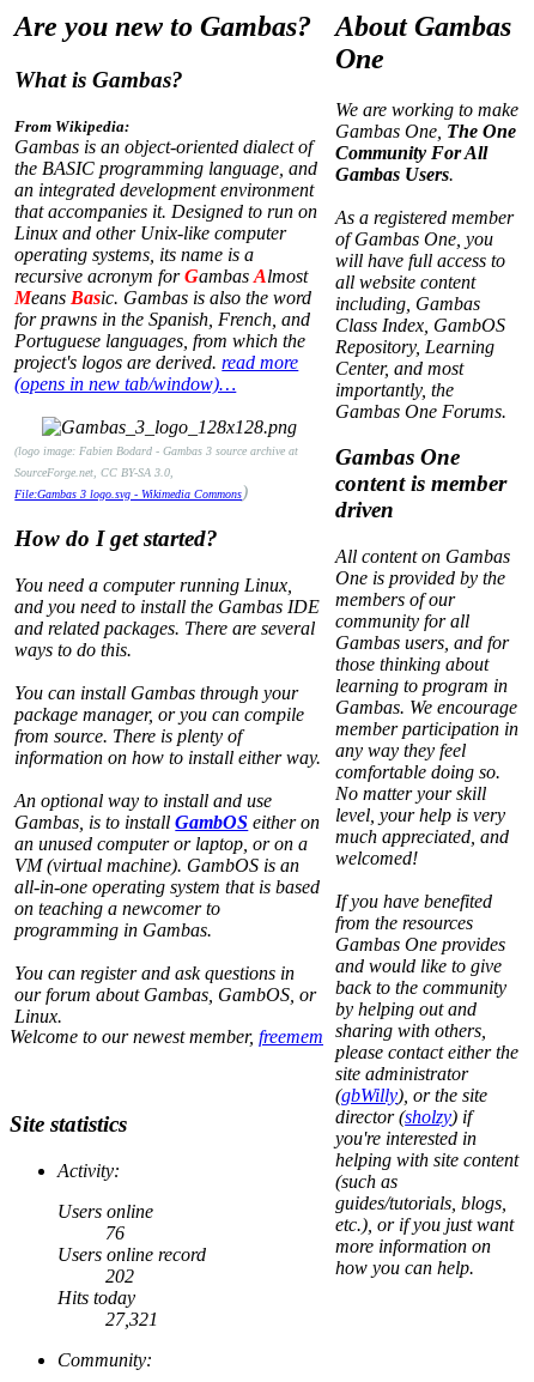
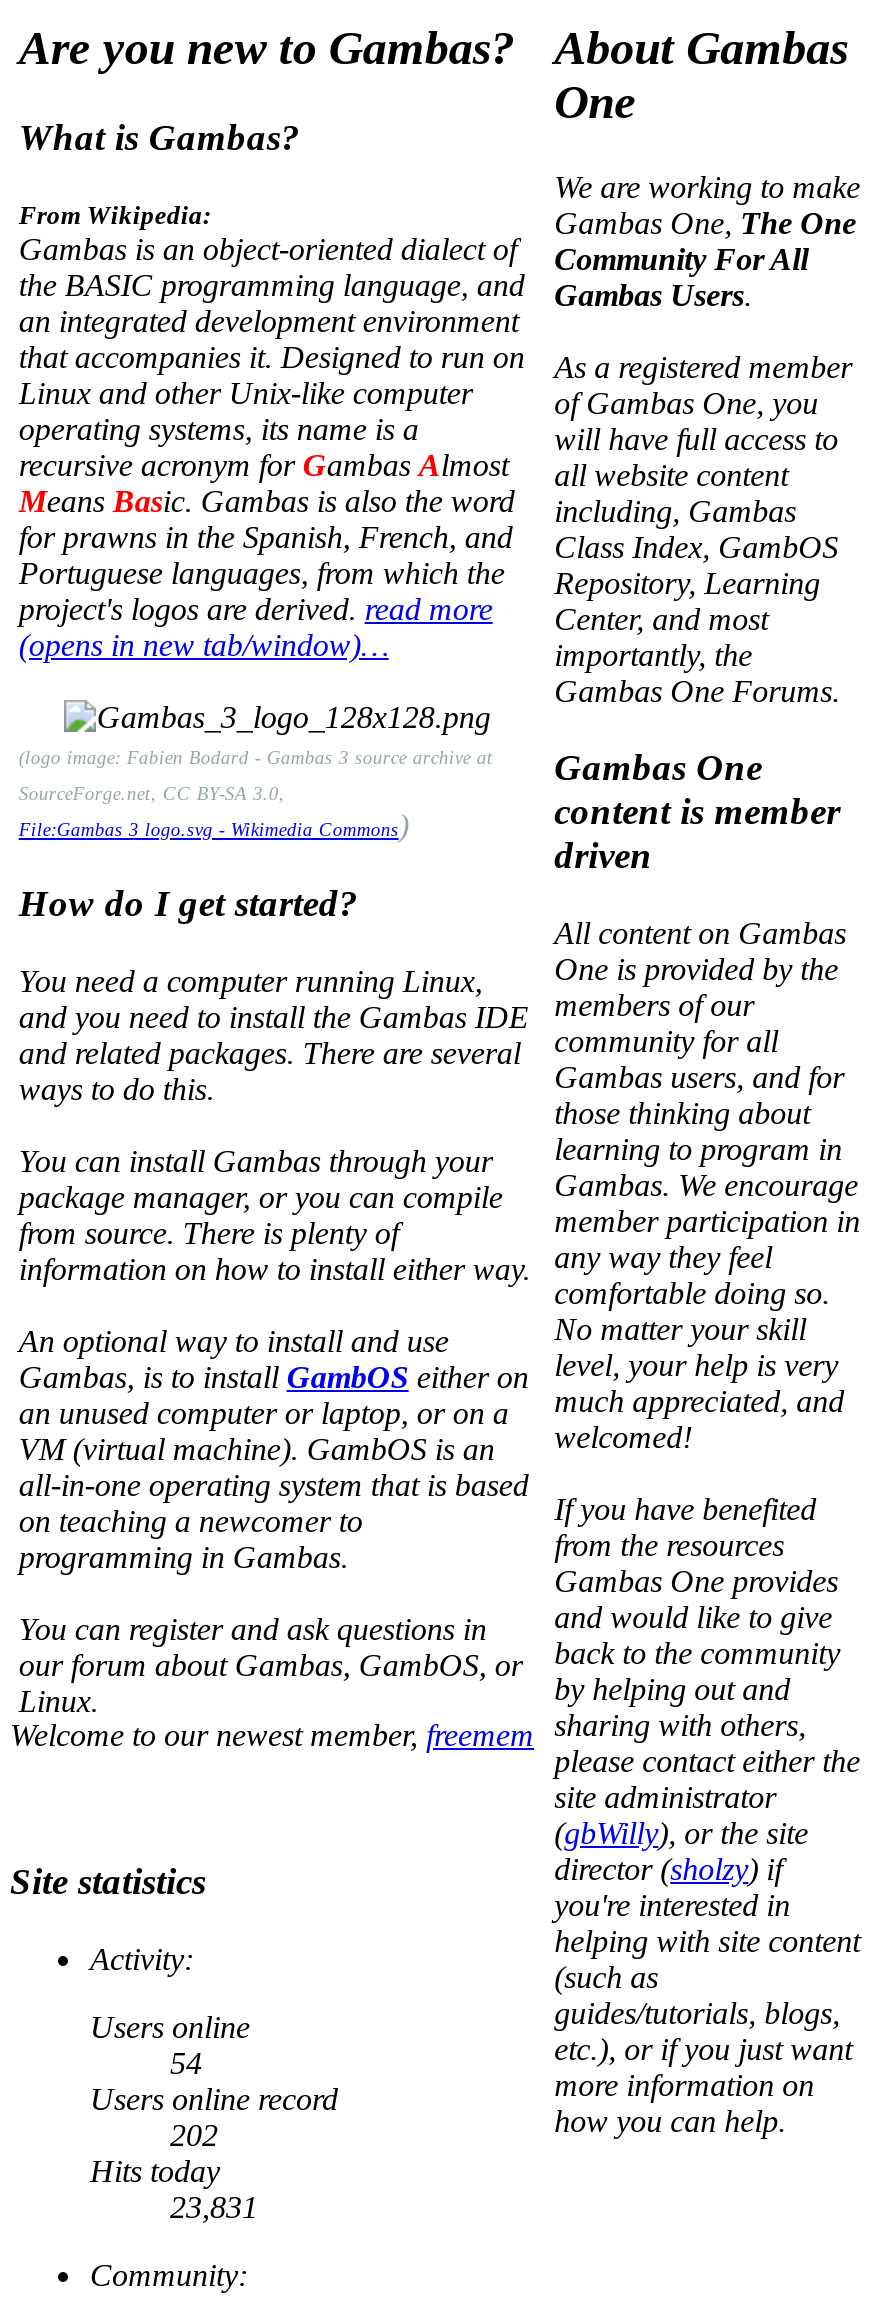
- 76
+ 54

- 27,321
+ 23,831
